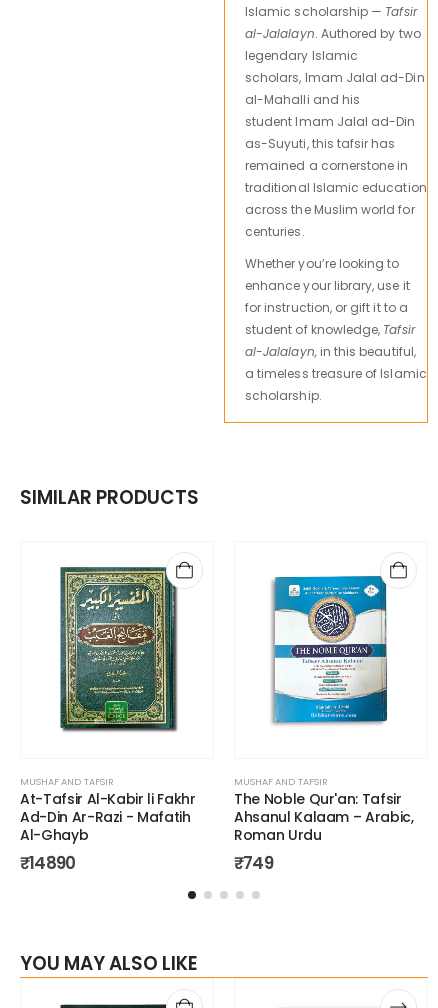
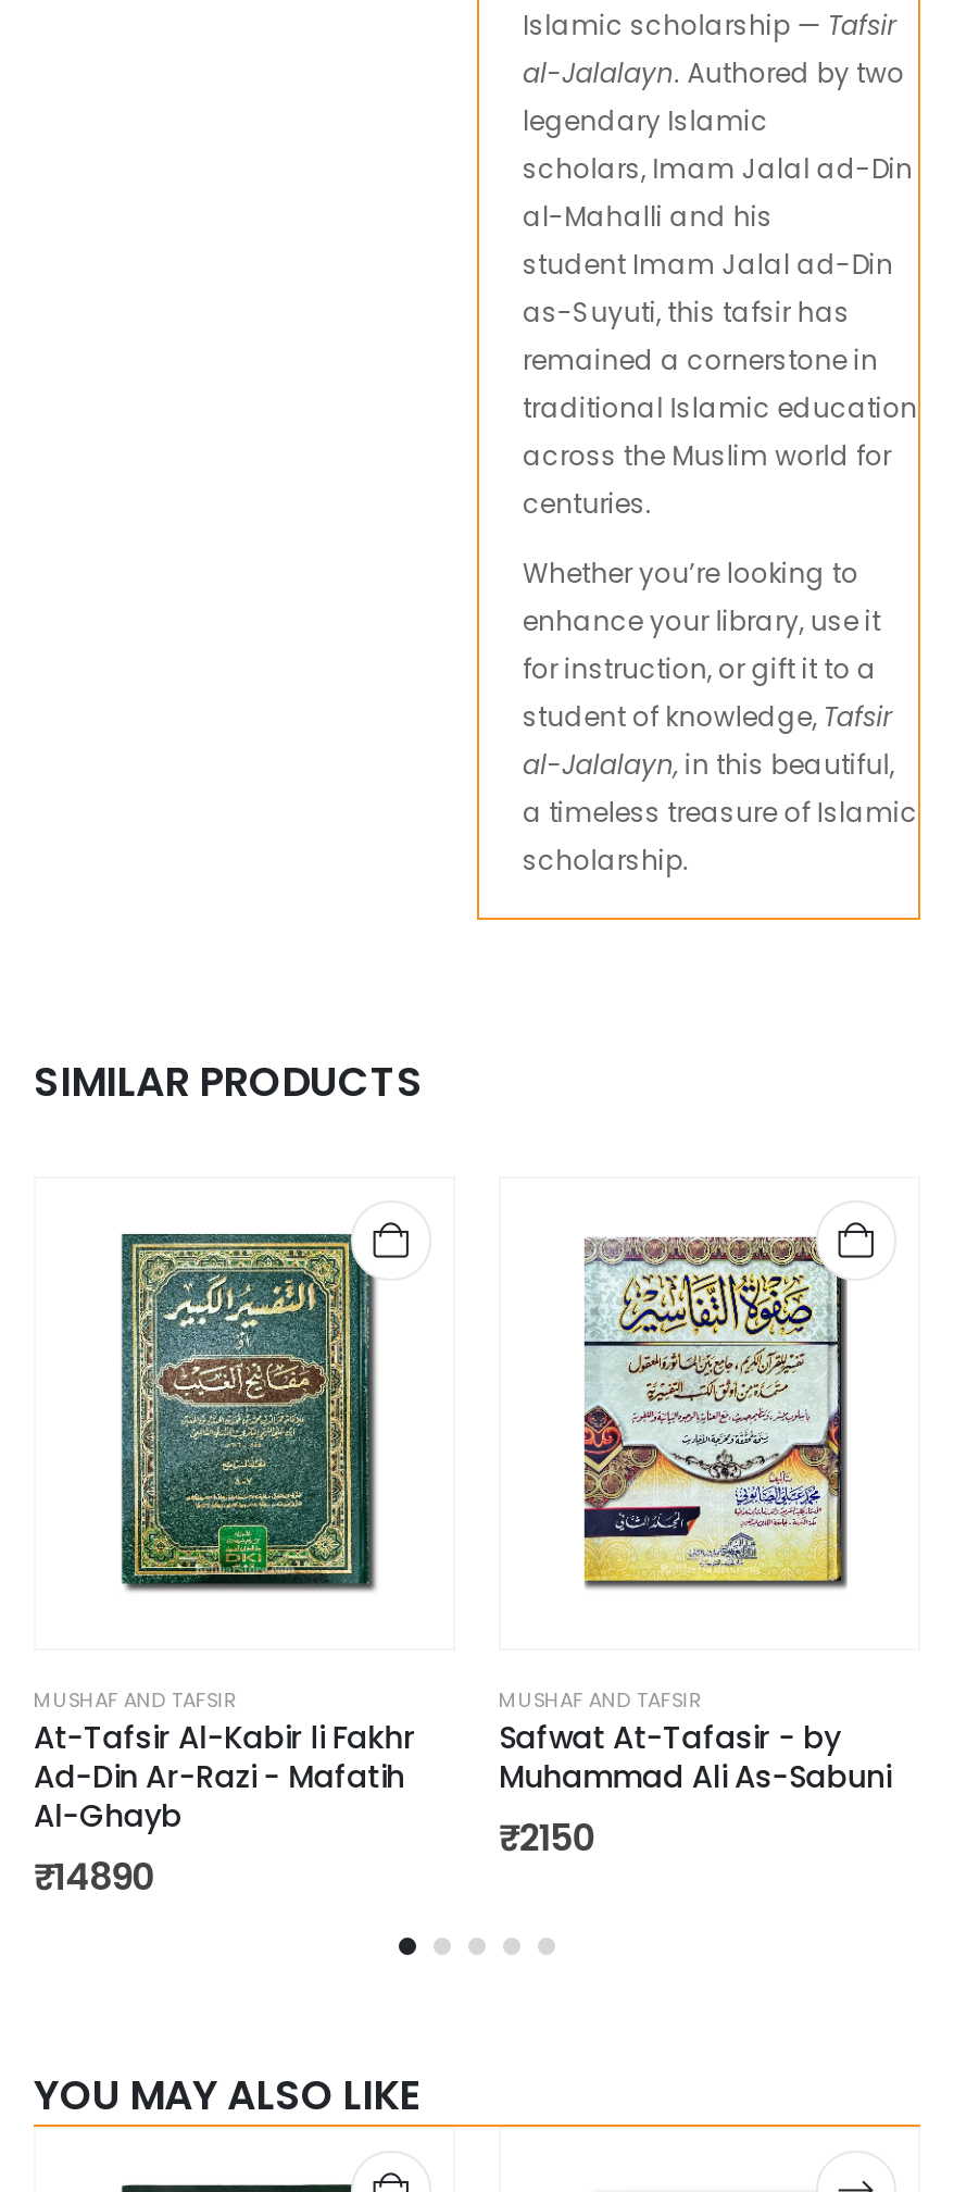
- [image]
+ [image]

- The Noble Qur'an: Tafsir
- Ahsanul Kalaam – Arabic,
- Roman Urdu
- ₹749
+ Safwat At-Tafasir - by
+ Muhammad Ali As-Sabuni
+ ₹2150
